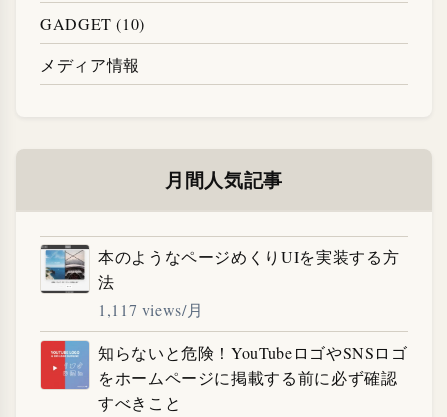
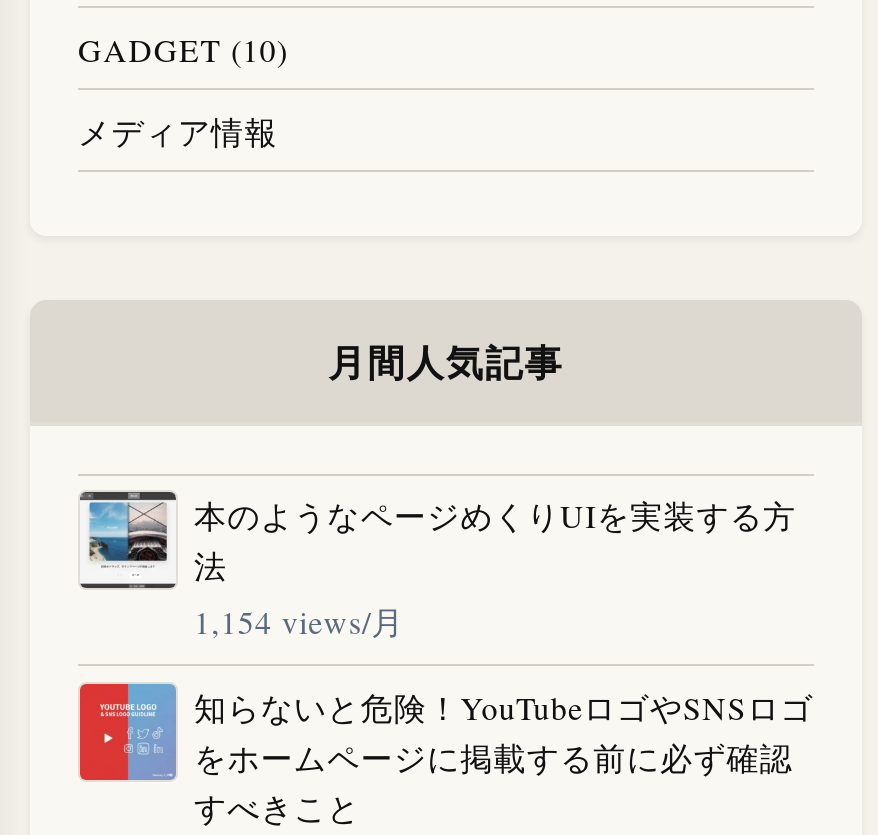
- 1,117 views/月
+ 1,154 views/月
